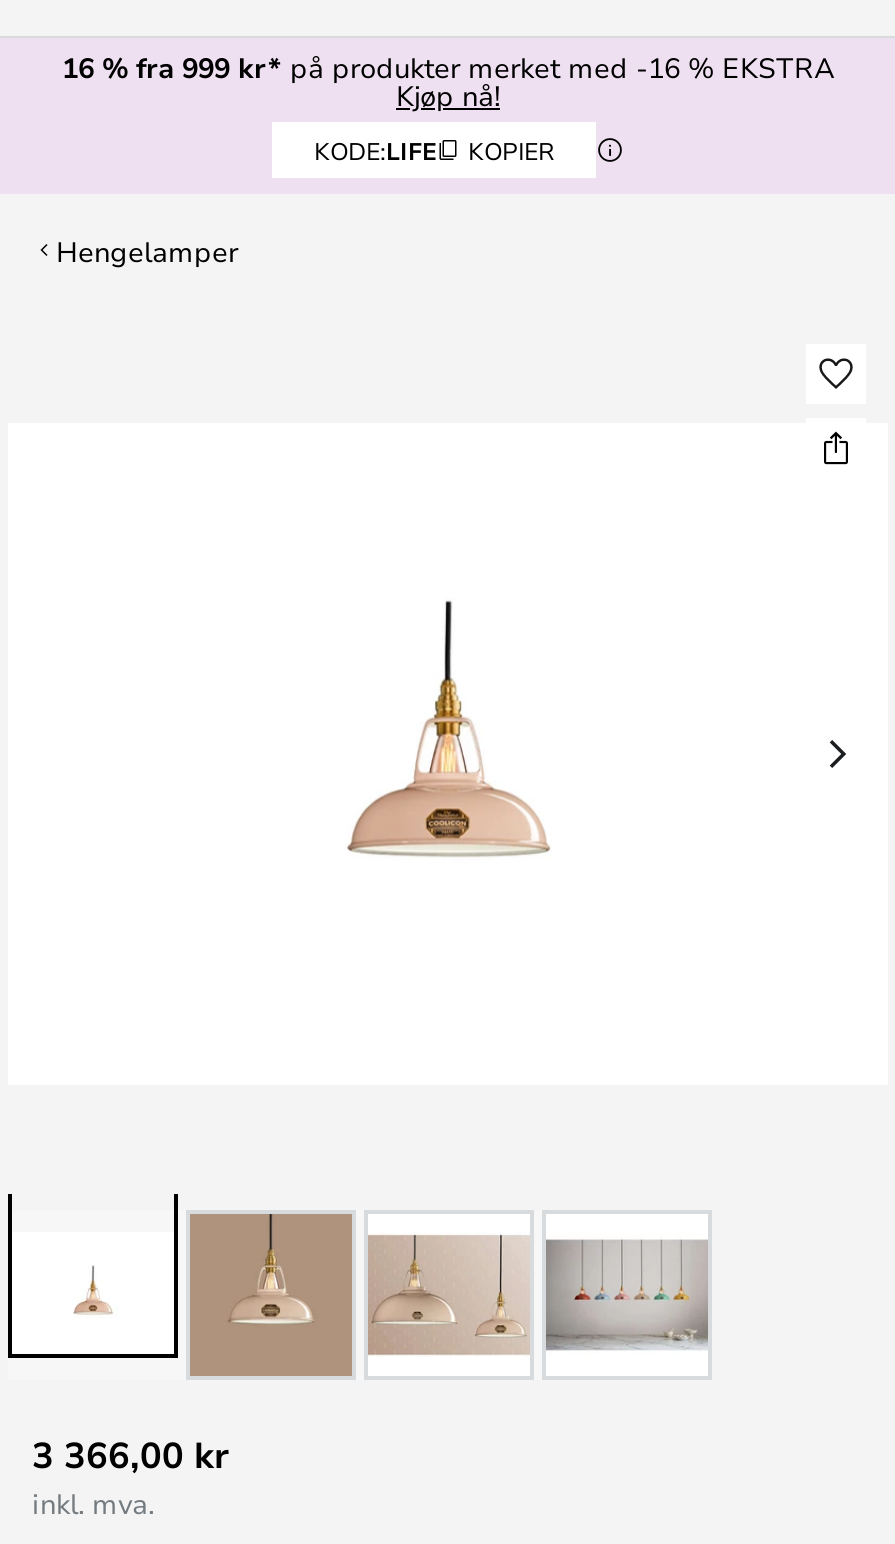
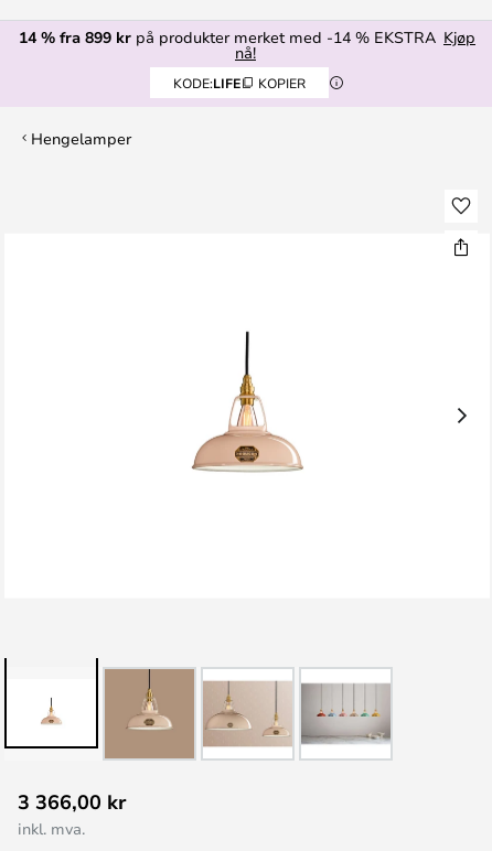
- 16 % fra 999 kr* på produkter merket med -16 % EKSTRA
- Kjøp nå!
+ 14 % fra 899 kr på produkter merket med -14 % EKSTRA Kjøp
+ nå!
